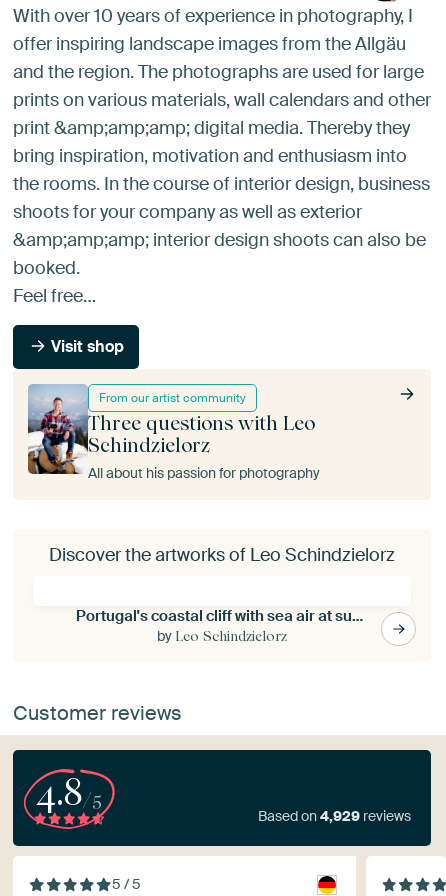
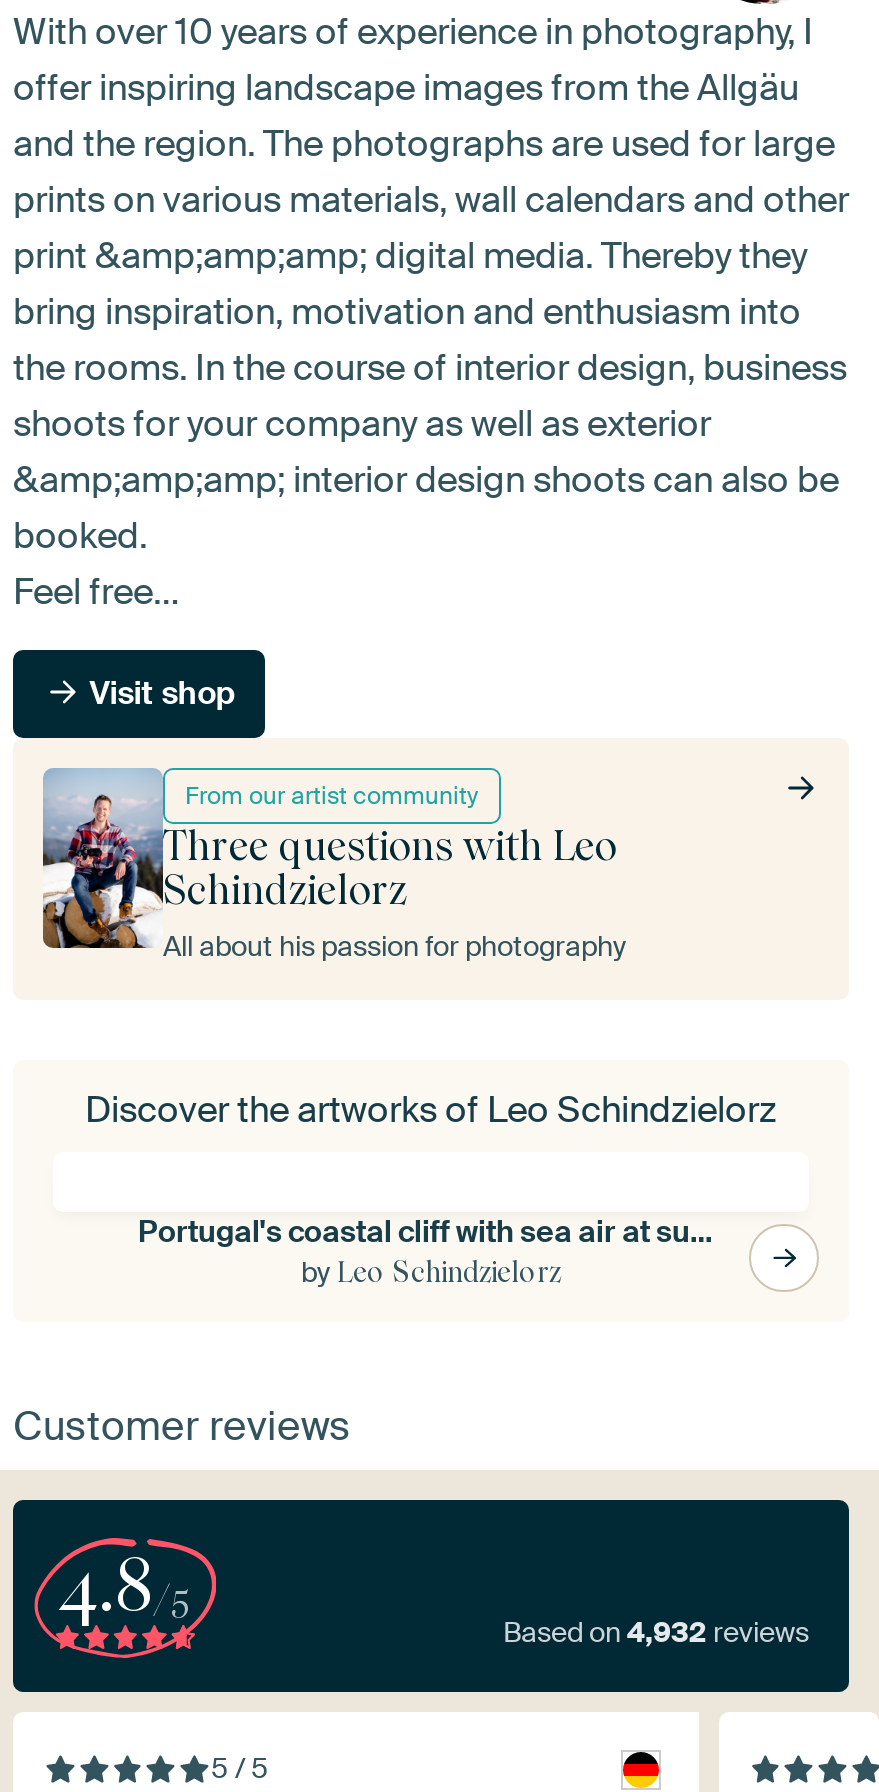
- Based on 4,929 reviews
+ Based on 4,932 reviews
